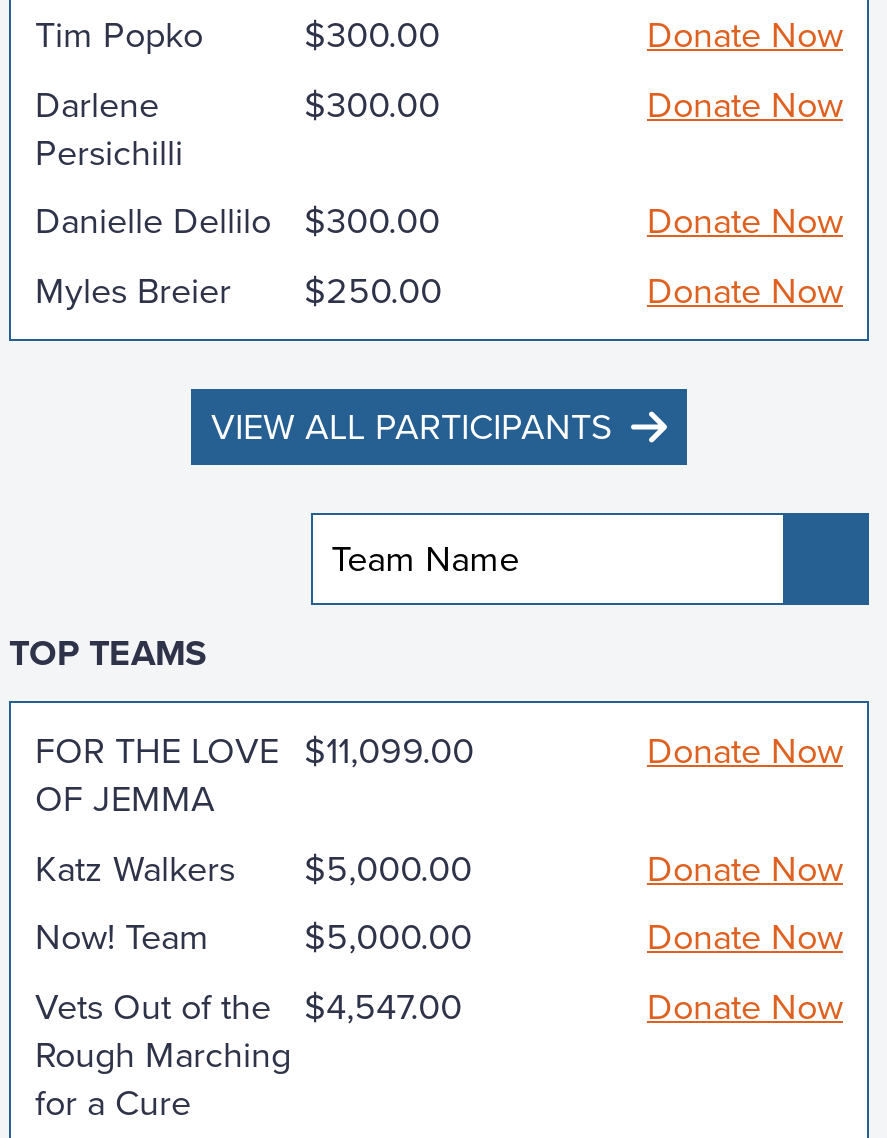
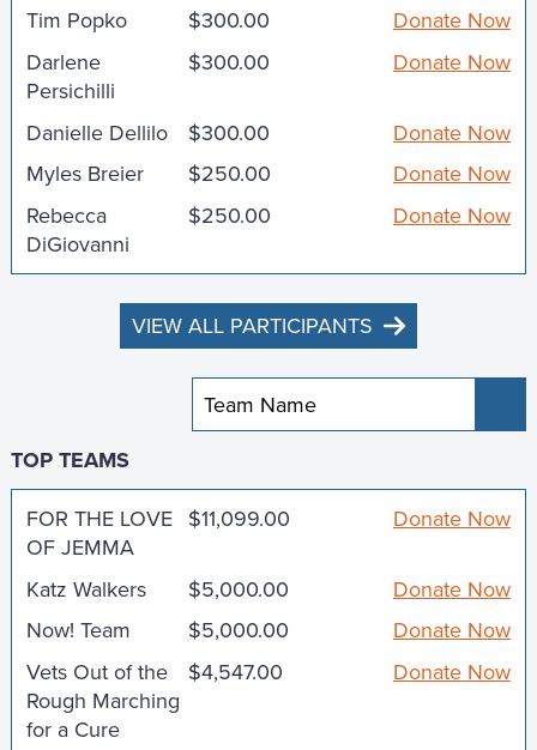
+ Rebecca
+ DiGiovanni

+ $250.00
+ Donate Now
